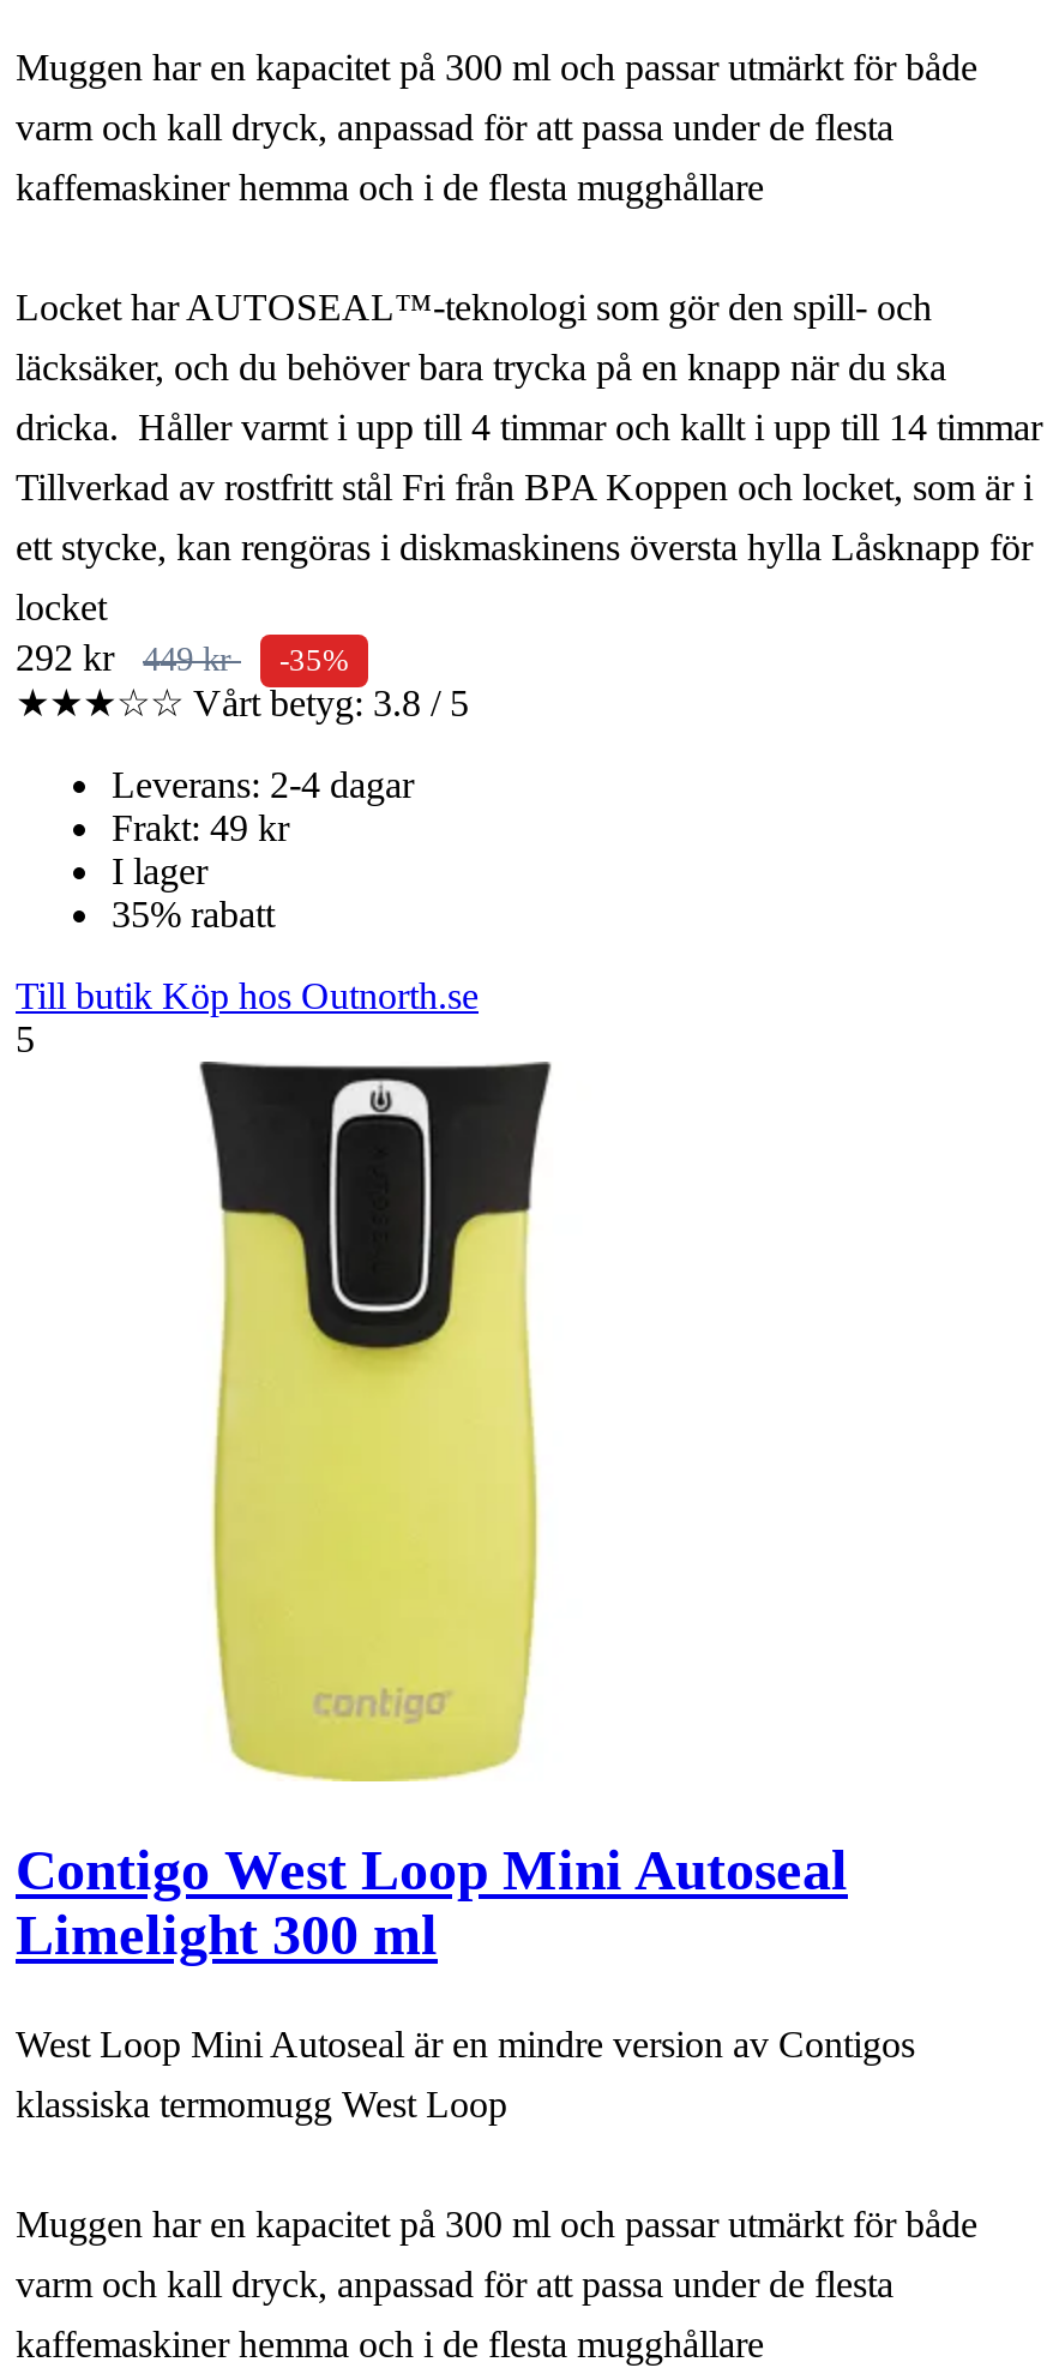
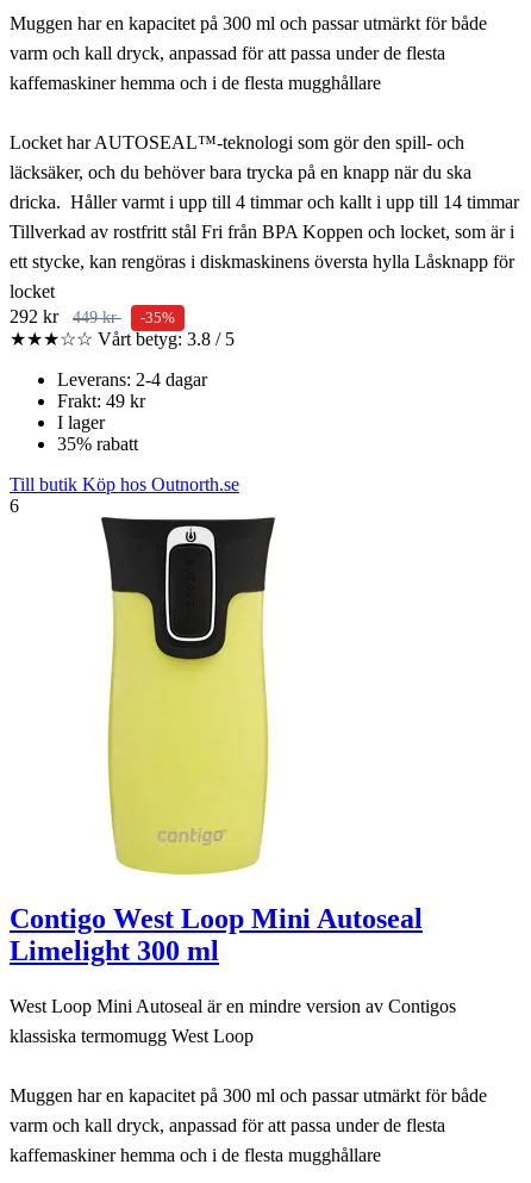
- 5
+ 6
